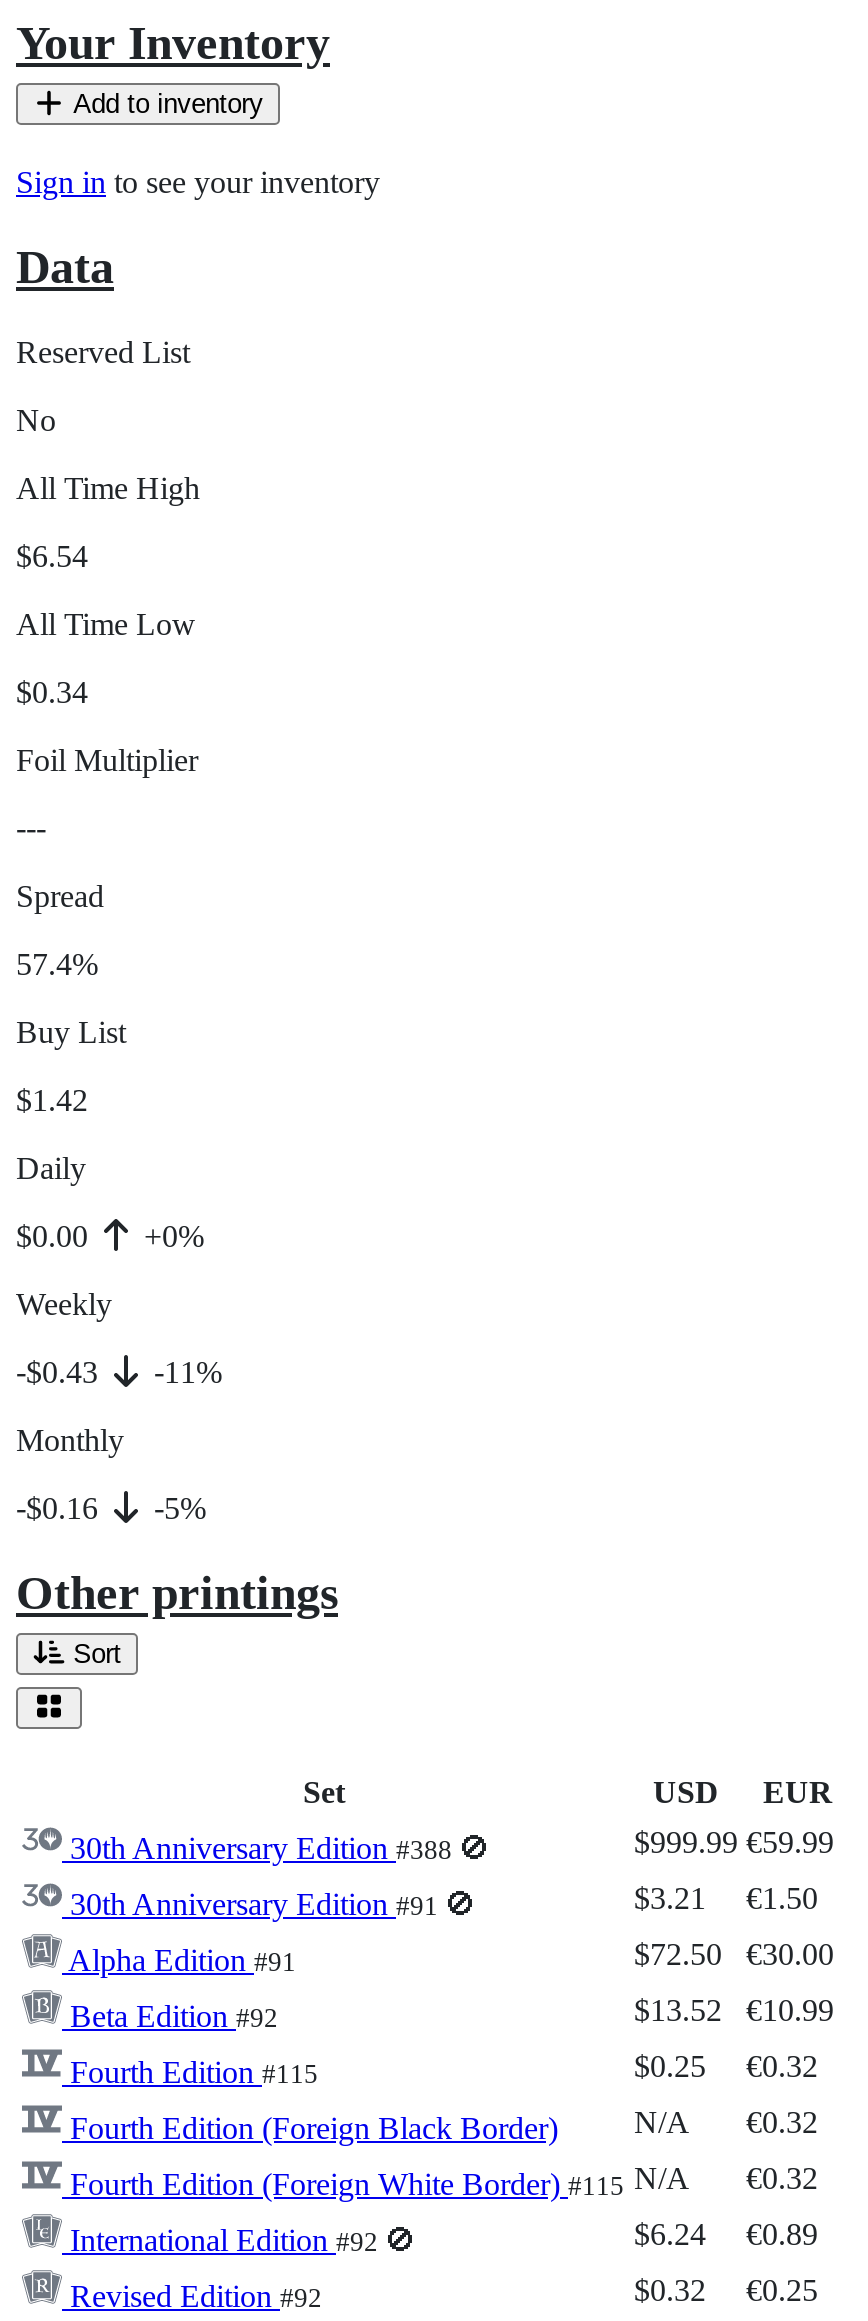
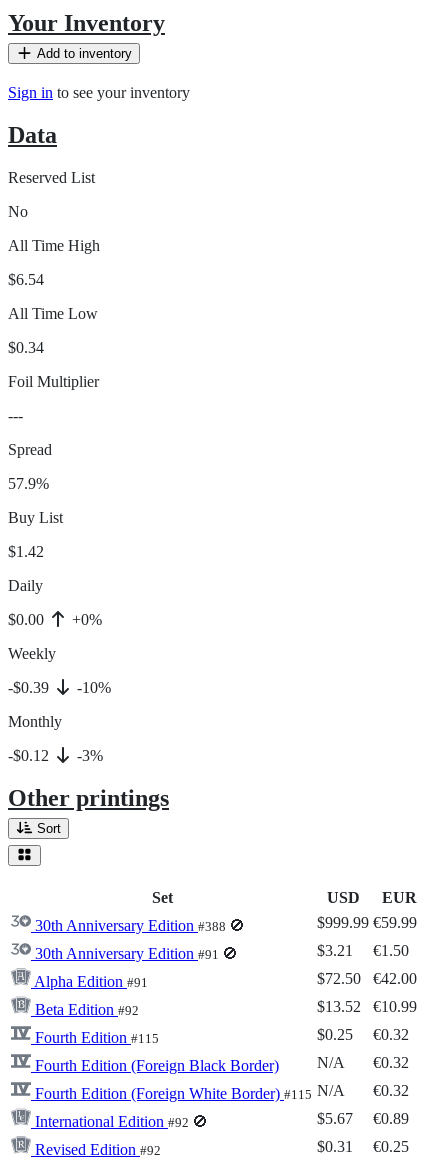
- 57.4%
+ 57.9%

- -$0.43
+ -$0.39

- -11%
+ -10%

- -$0.16
+ -$0.12

- -5%
+ -3%

- $72.50 €30.00
+ $72.50 €42.00

- $6.24 €0.89
+ $5.67 €0.89

- $0.32 €0.25
+ $0.31 €0.25
